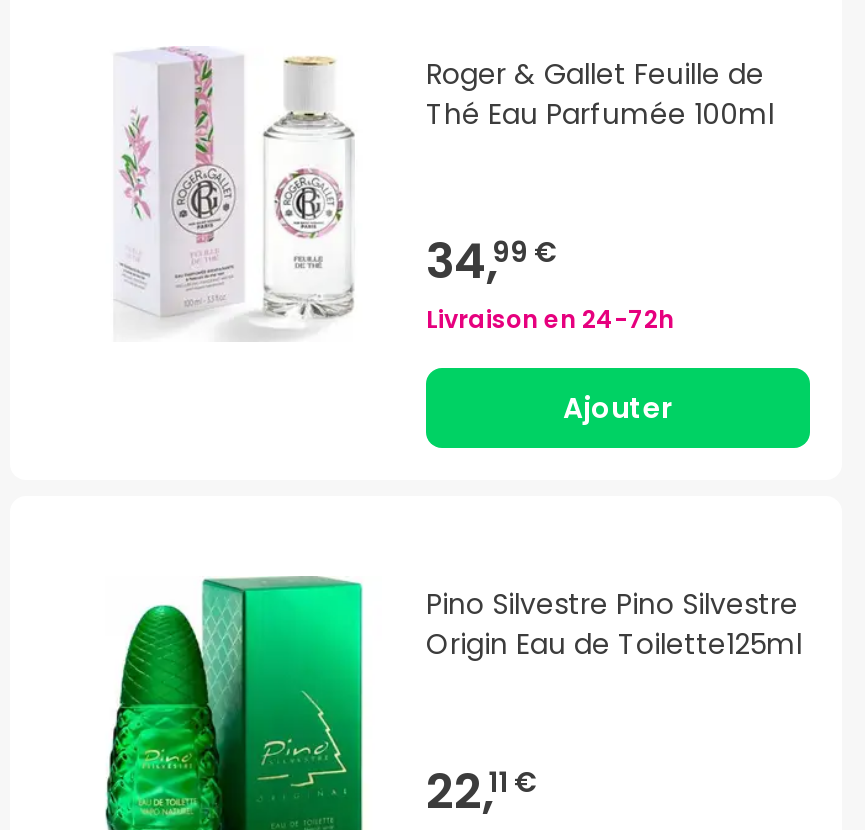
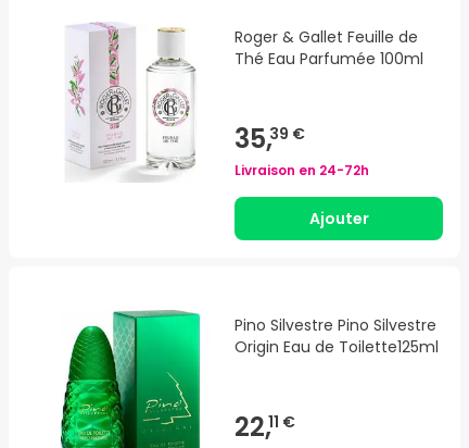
- 34,
+ 35,

- 99 €
+ 39 €
